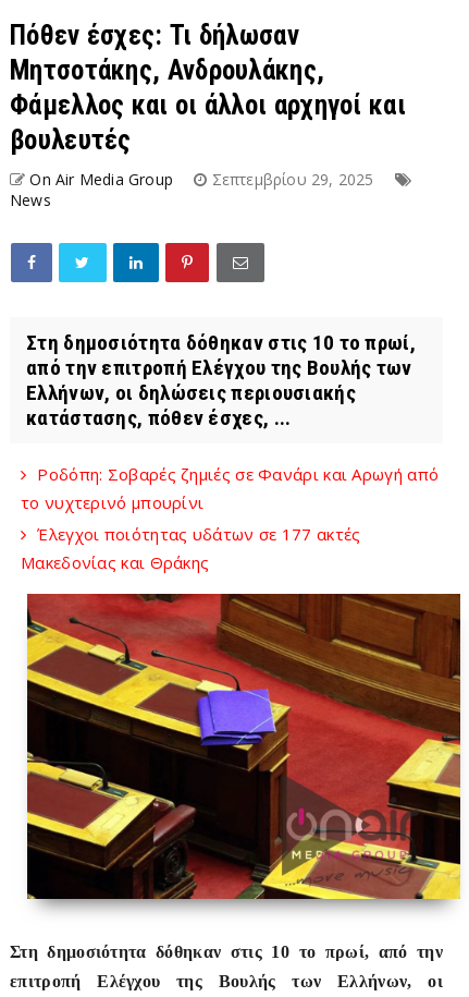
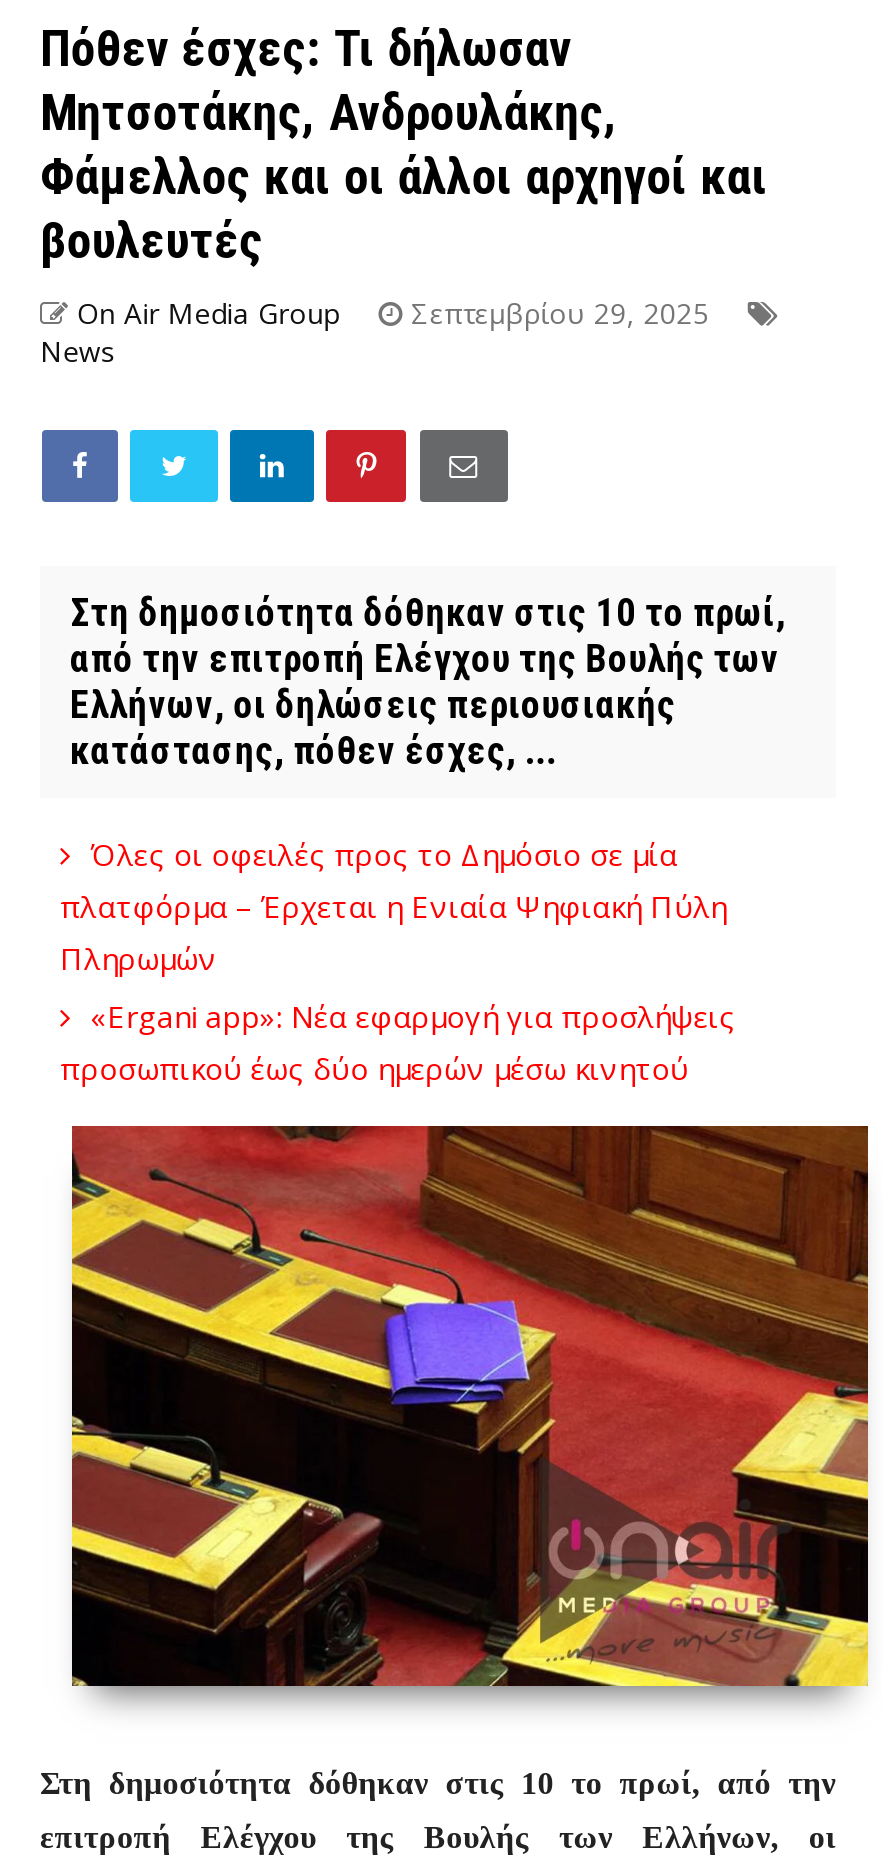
- Ροδόπη: Σοβαρές ζημιές σε Φανάρι και Αρωγή από
- το νυχτερινό μπουρίνι
- Έλεγχοι ποιότητας υδάτων σε 177 ακτές
- Μακεδονίας και Θράκης
+ Όλες οι οφειλές προς το Δημόσιο σε μία
+ πλατφόρμα – Έρχεται η Ενιαία Ψηφιακή Πύλη
+ Πληρωμών
+ «Ergani app»: Νέα εφαρμογή για προσλήψεις
+ προσωπικού έως δύο ημερών μέσω κινητού
